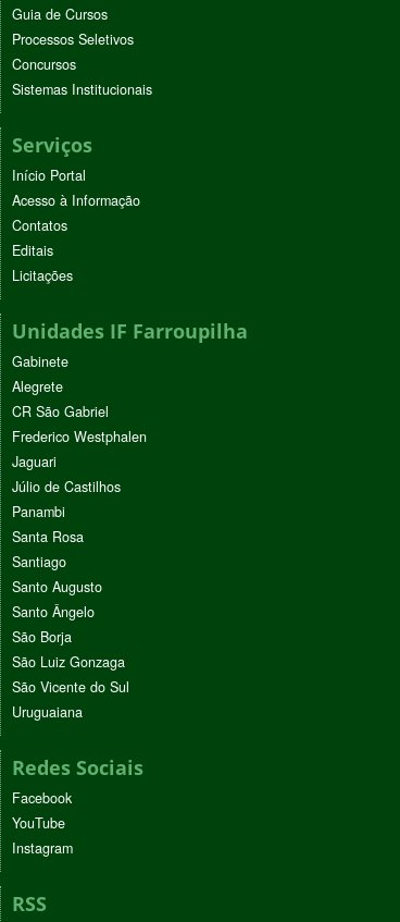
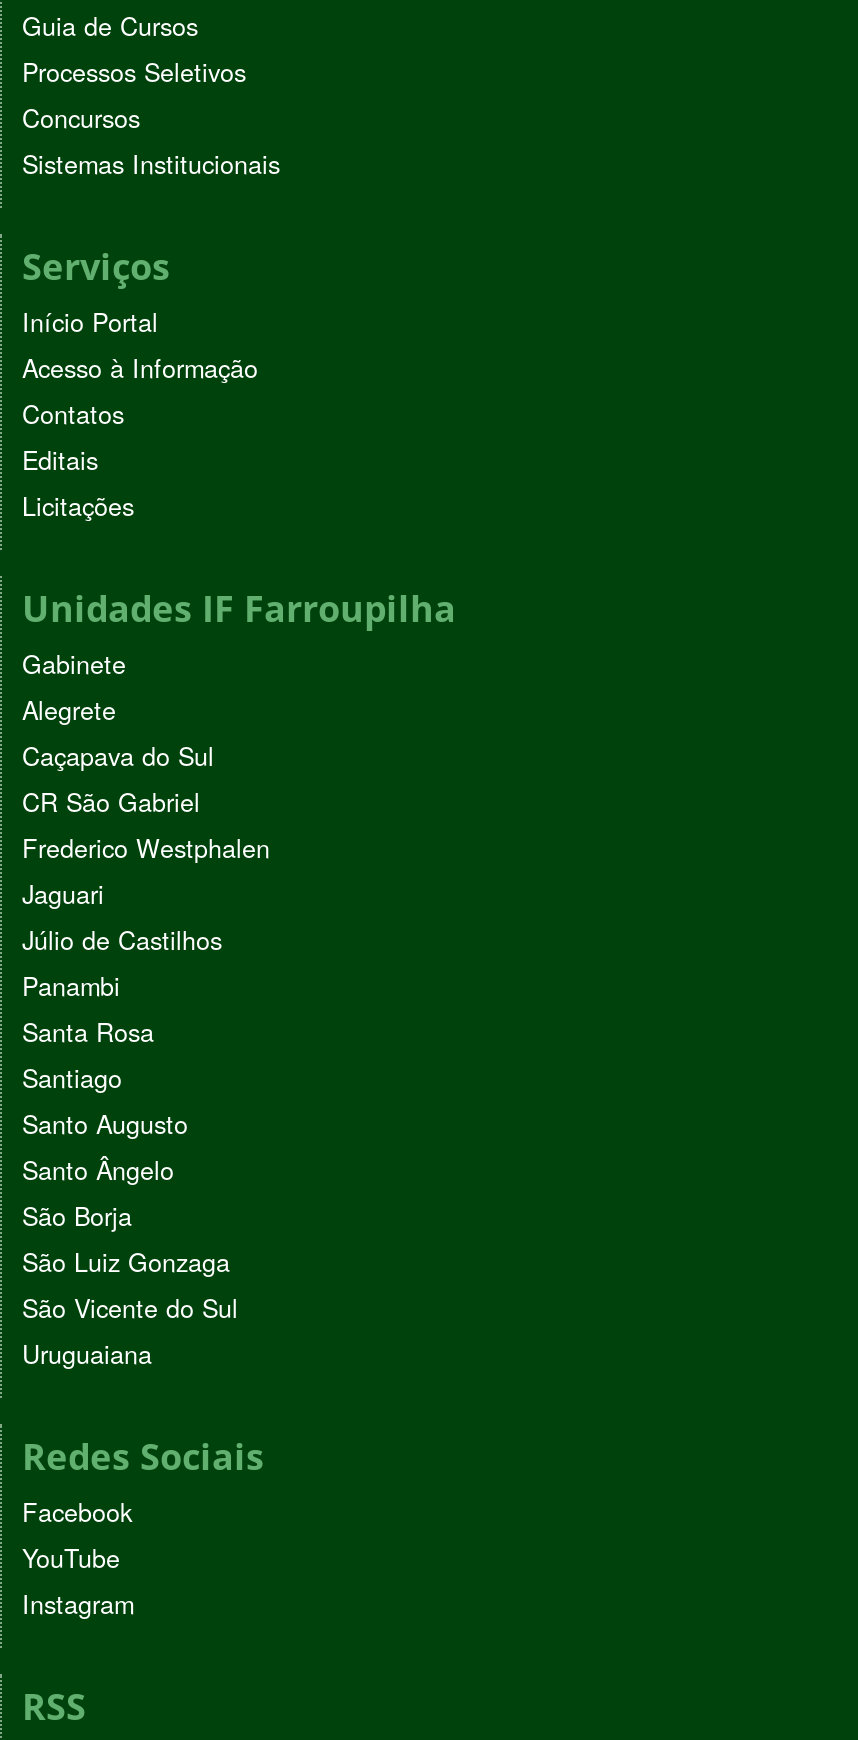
+ Caçapava do Sul
